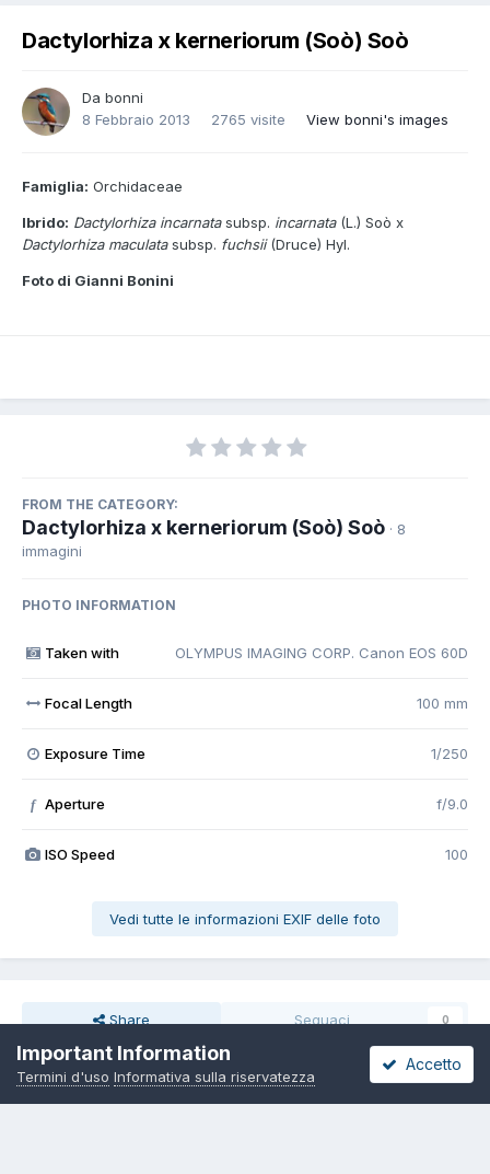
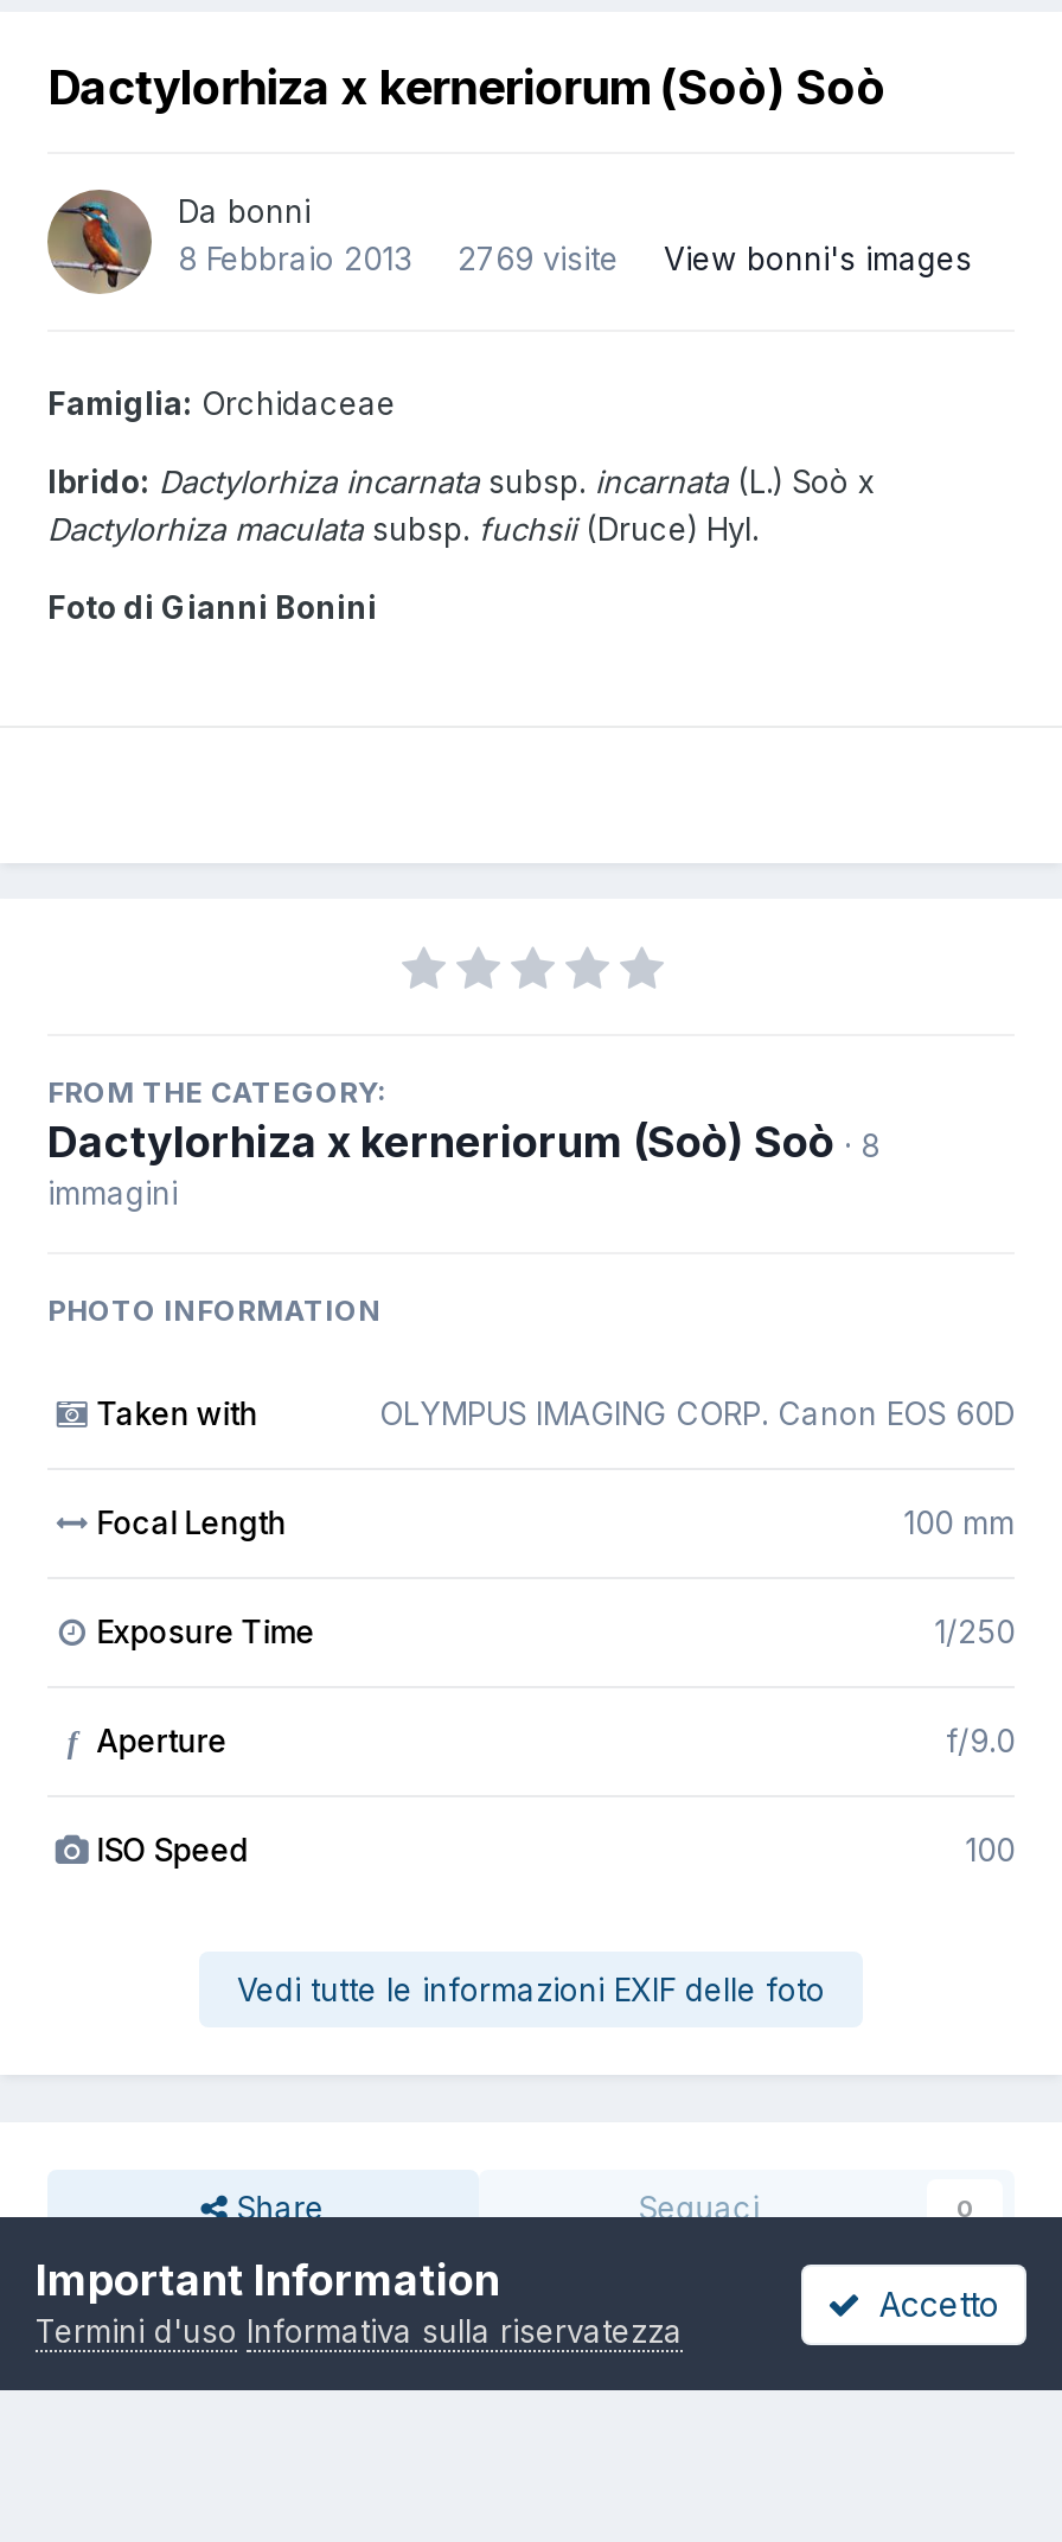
- 8 Febbraio 2013 2765 visite View bonni's images
+ 8 Febbraio 2013 2769 visite View bonni's images
